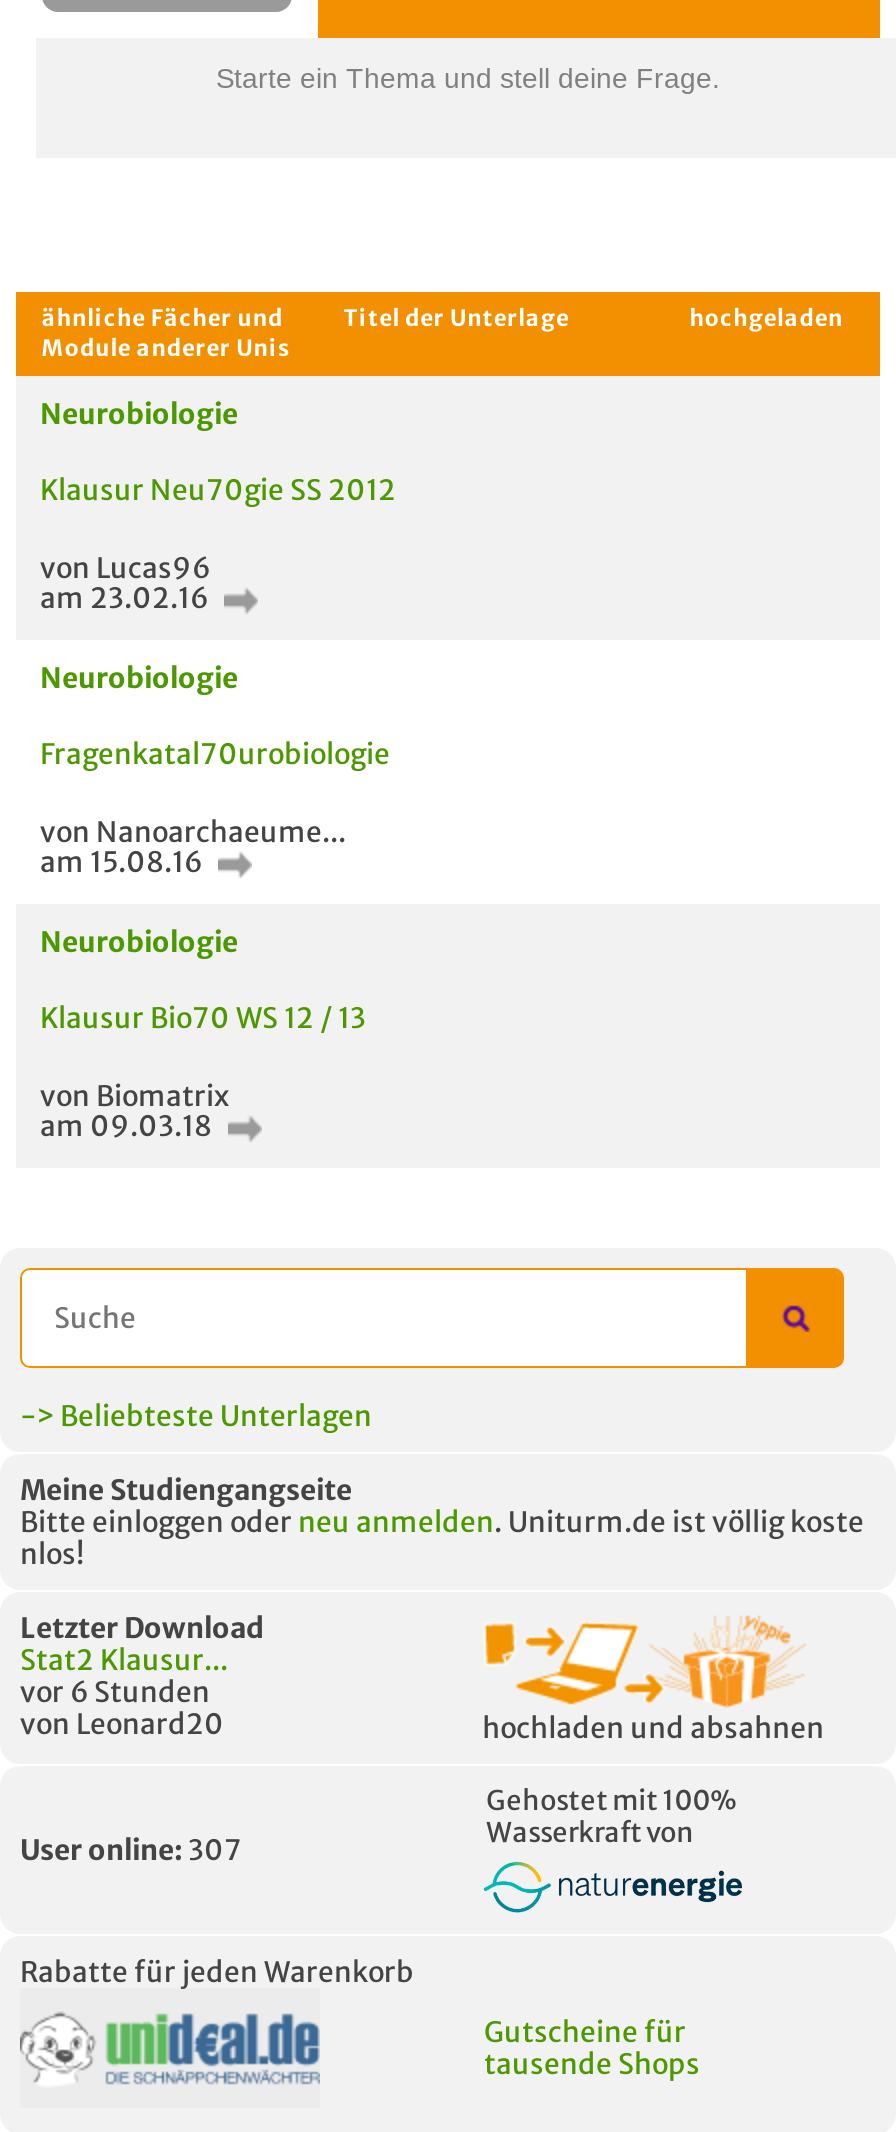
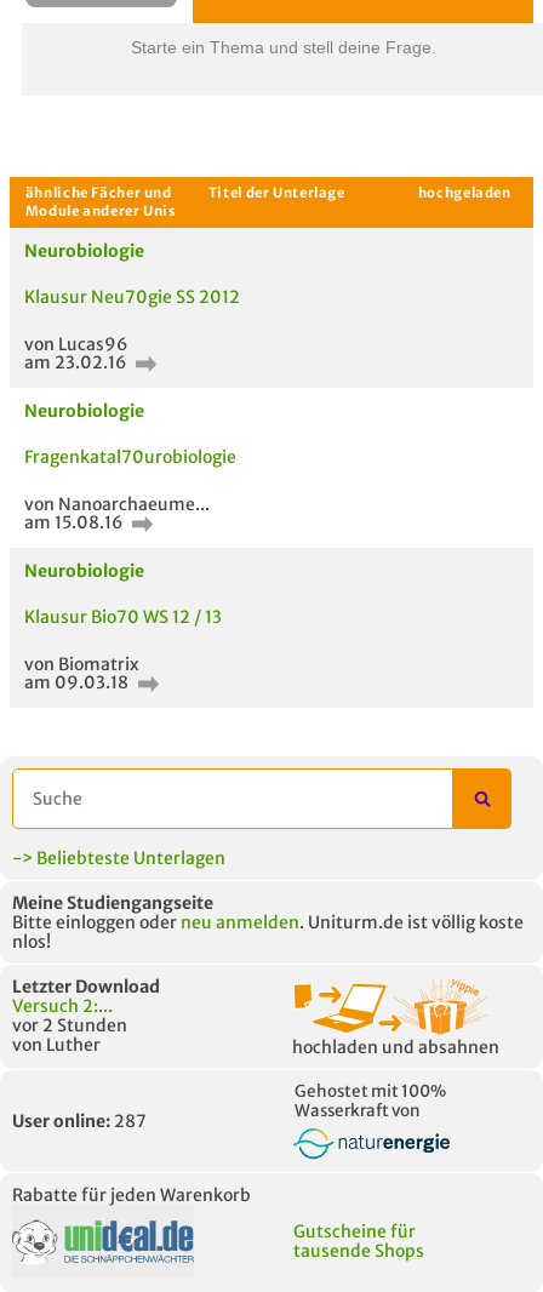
- Stat2 Klausur...
- vor 6 Stunden
- von Leonard20
+ Versuch 2:...
+ vor 2 Stunden
+ von Luther

- User online: 307
+ User online: 287
